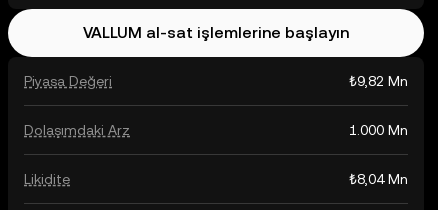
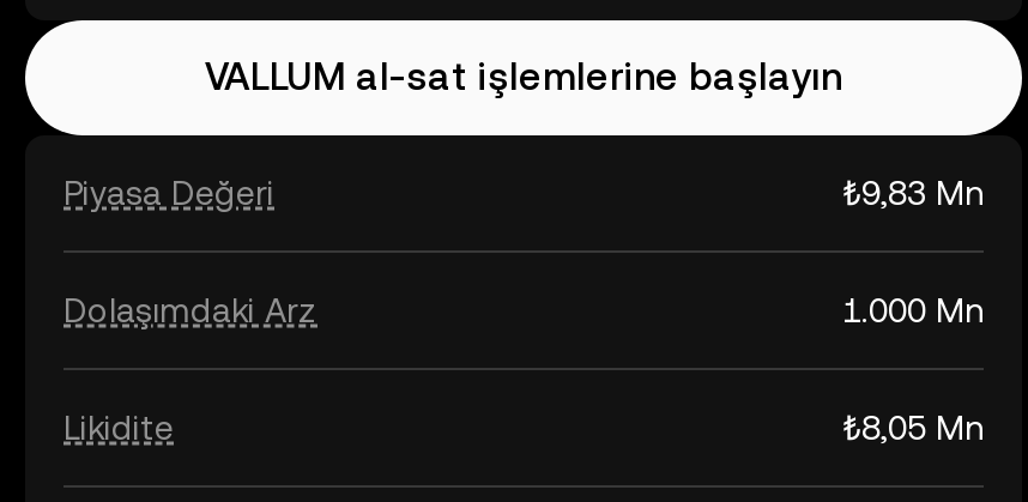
- ₺9,82 Mn
+ ₺9,83 Mn

- ₺8,04 Mn
+ ₺8,05 Mn
